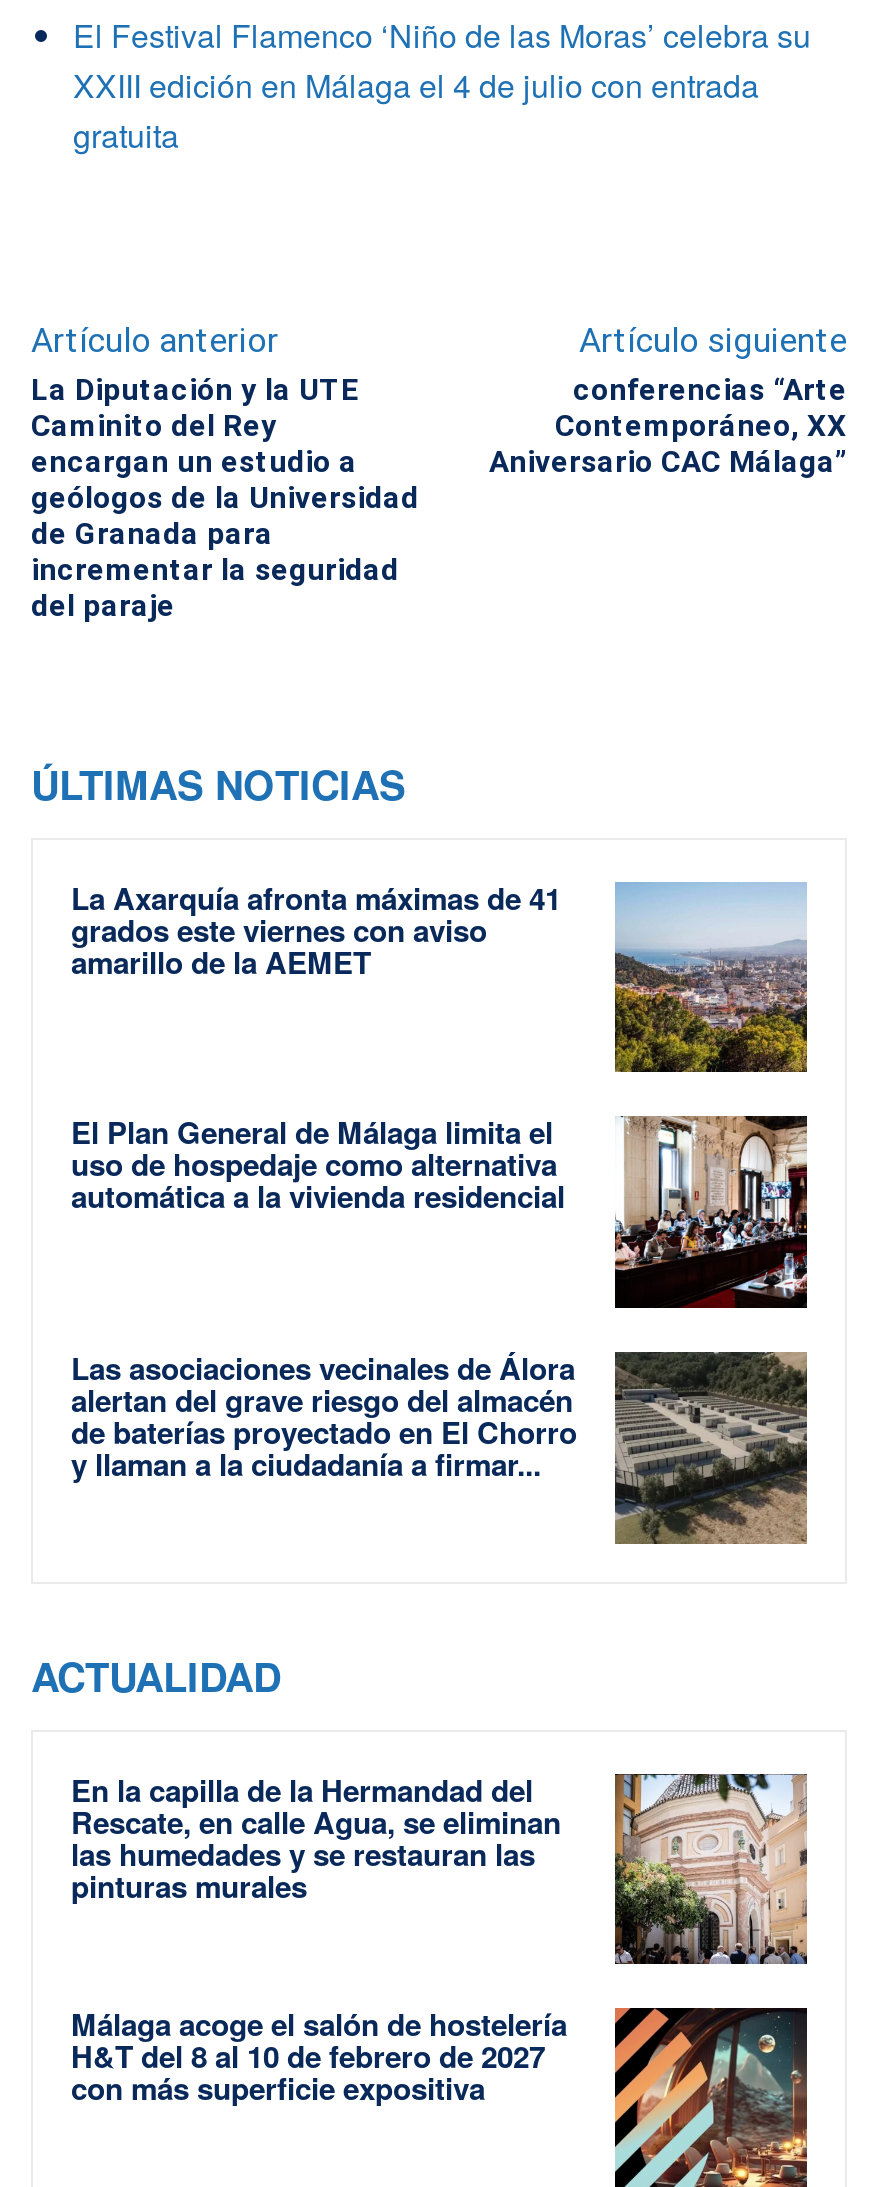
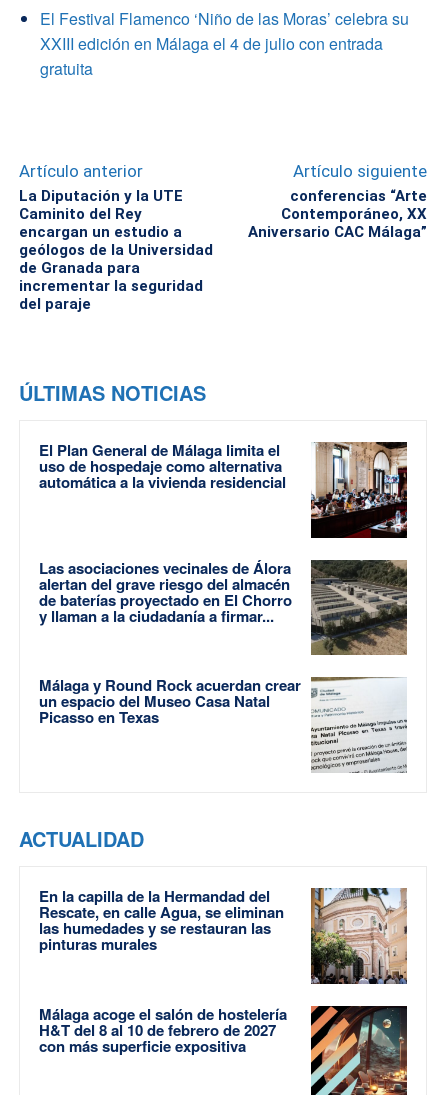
- [image]
- La Axarquía afronta máximas de 41
- grados este viernes con aviso
- amarillo de la AEMET

moved up: [image] | El Plan General de Málaga limita el | uso de hospedaje como alternativa | automática a la vivienda residencial | Las asociaciones vecinales de Álora | alertan del grave riesgo del almacén | de baterías proyectado en El Chorro | y llaman a la ciudadanía a firmar...

+ [image]
+ Málaga y Round Rock acuerdan crear
+ un espacio del Museo Casa Natal
+ Picasso en Texas
